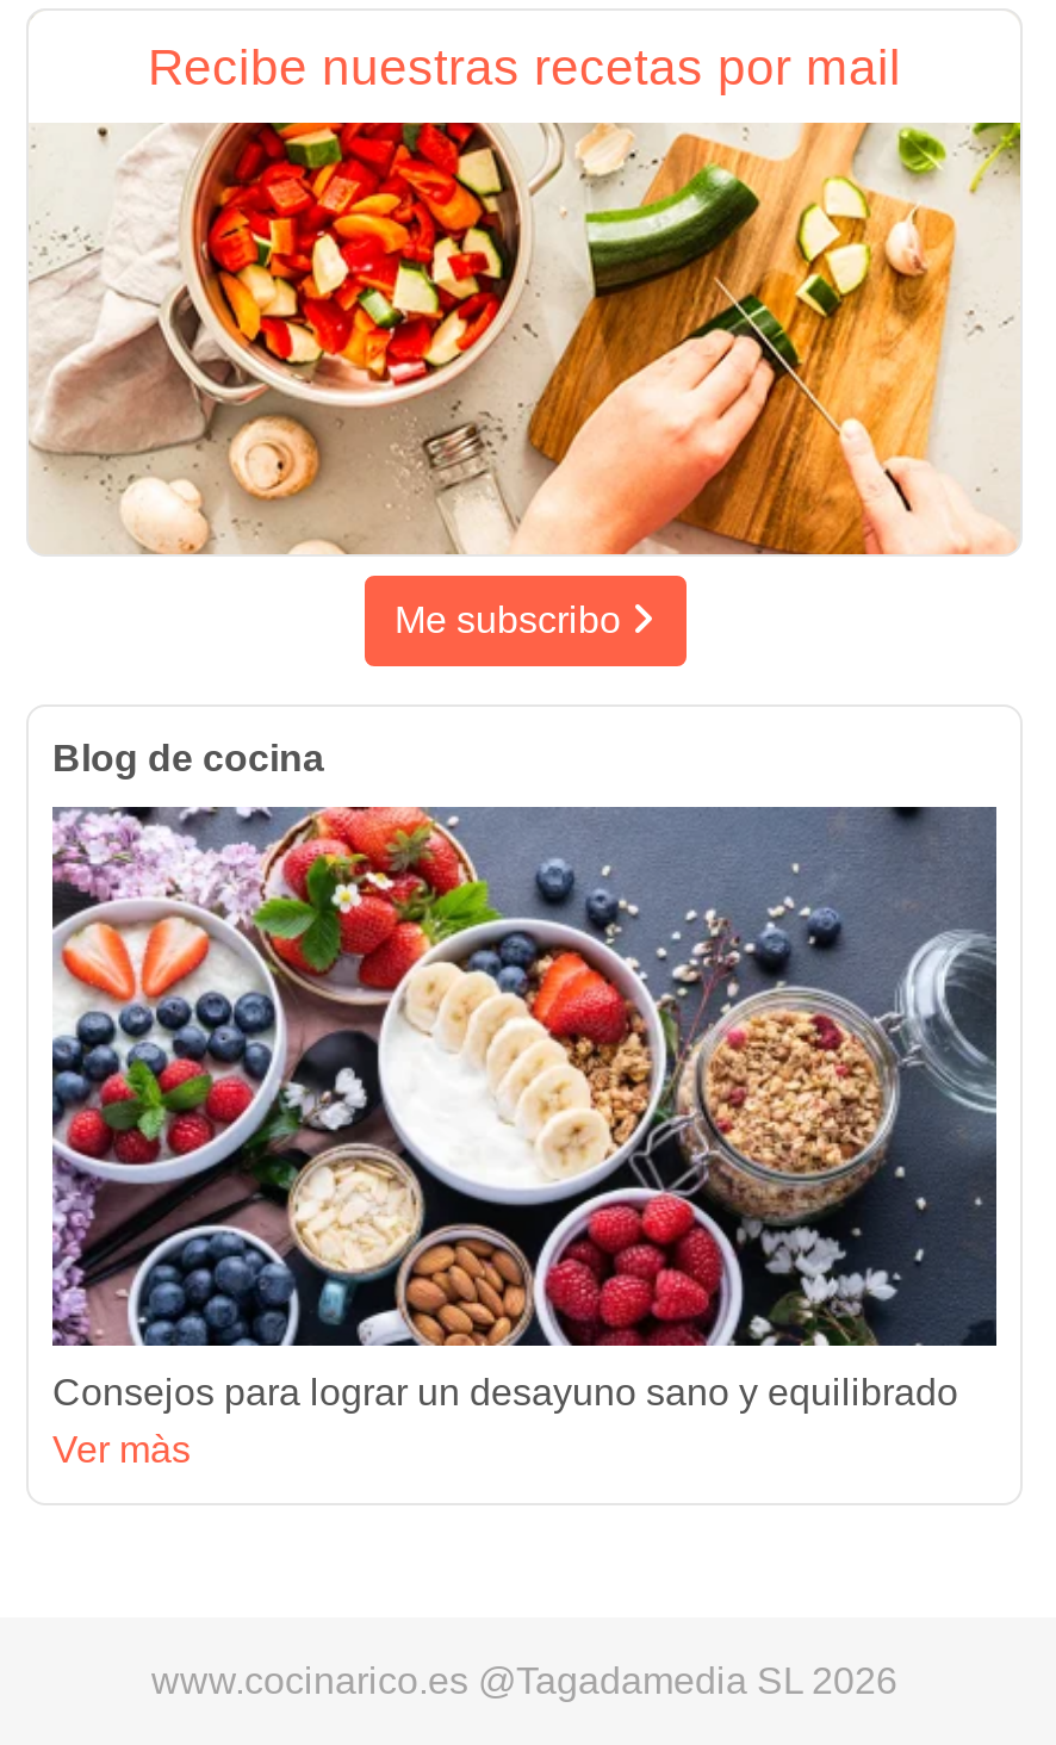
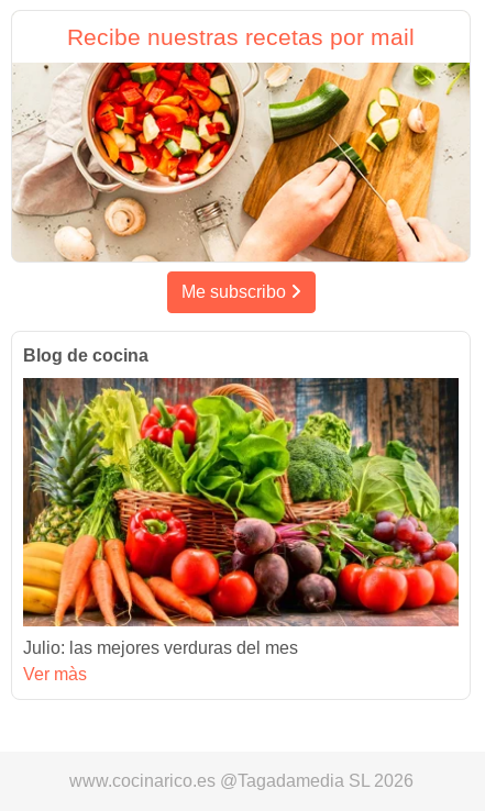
- [image]
- Consejos para lograr un desayuno sano y equilibrado
+ [image]
+ Julio: las mejores verduras del mes
